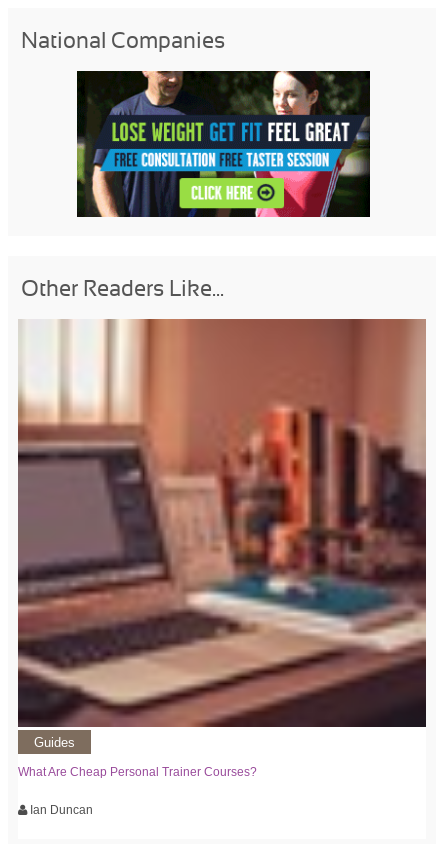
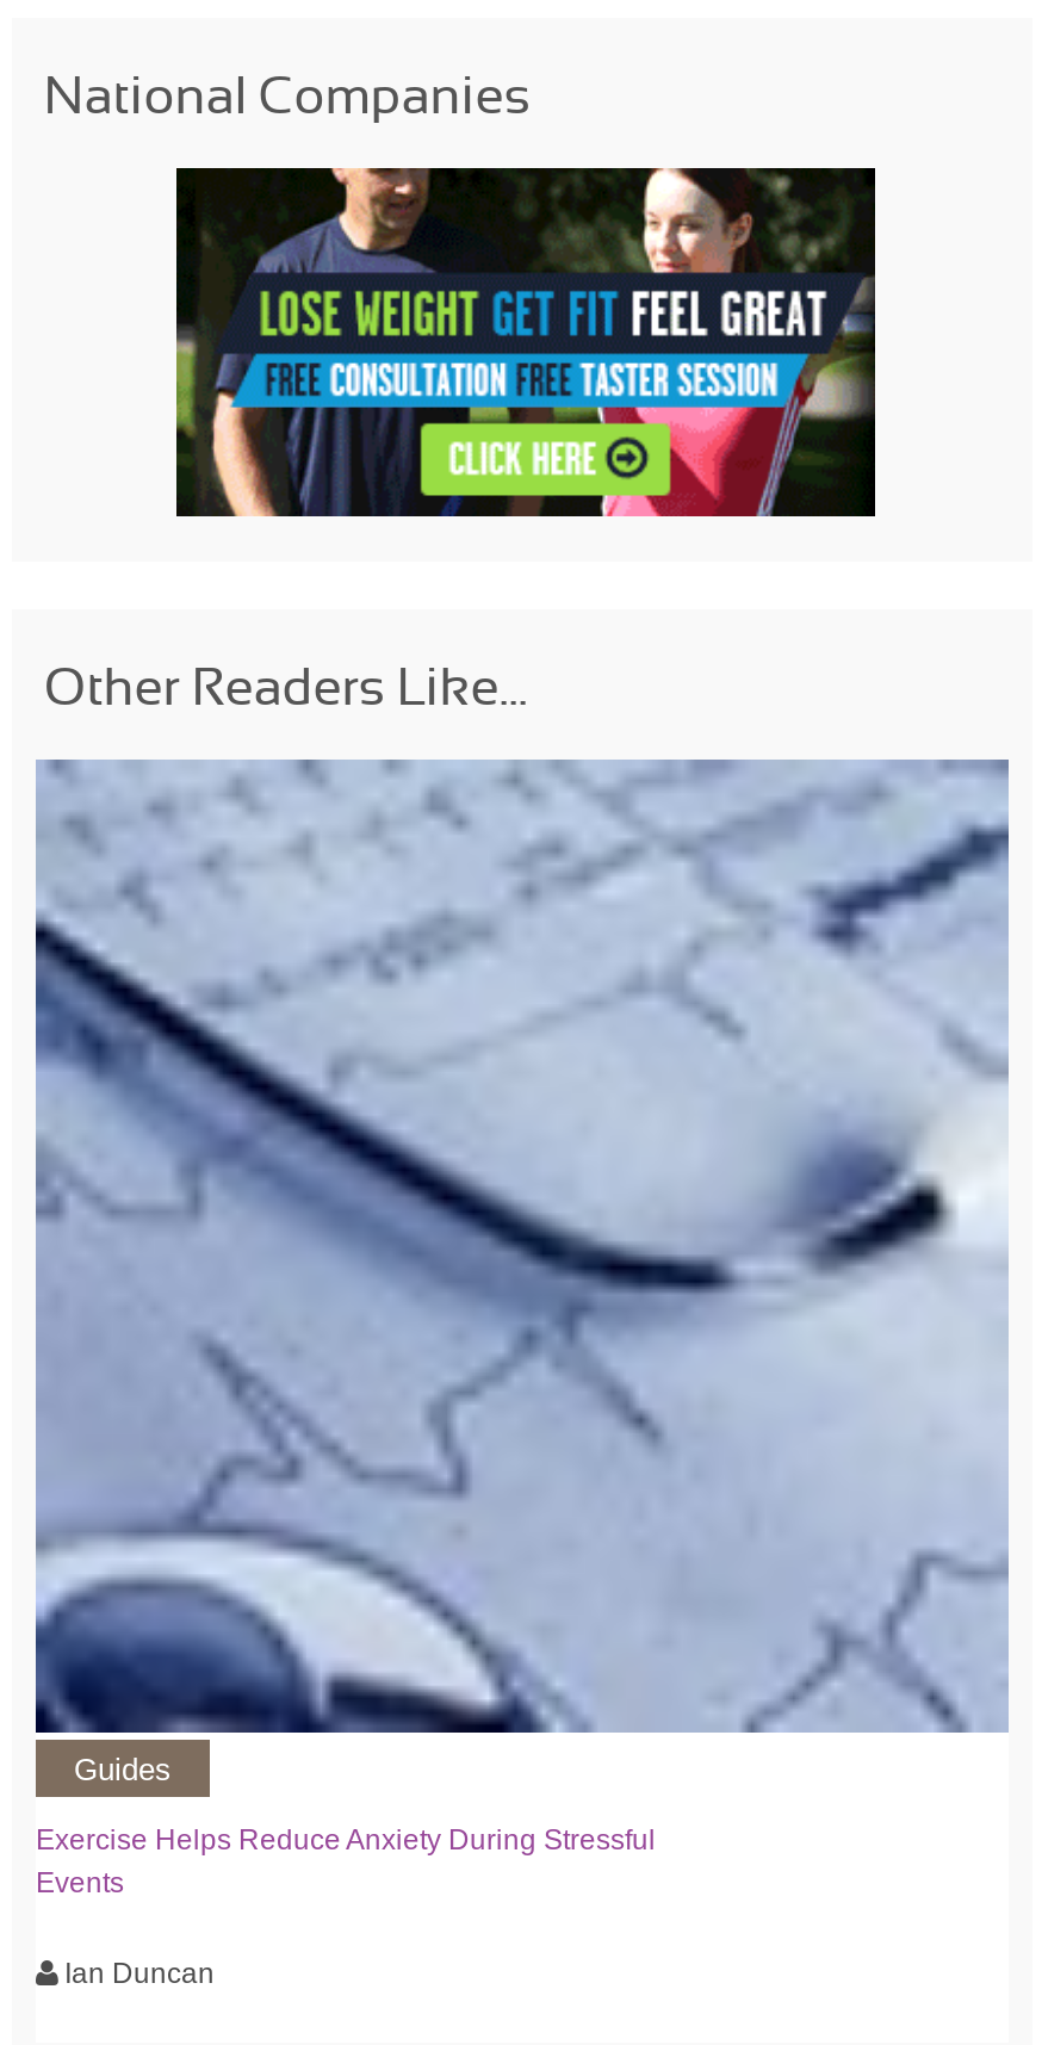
- [image]
- What Are Cheap Personal Trainer Courses?
+ [image]
+ Exercise Helps Reduce Anxiety During Stressful
+ Events
